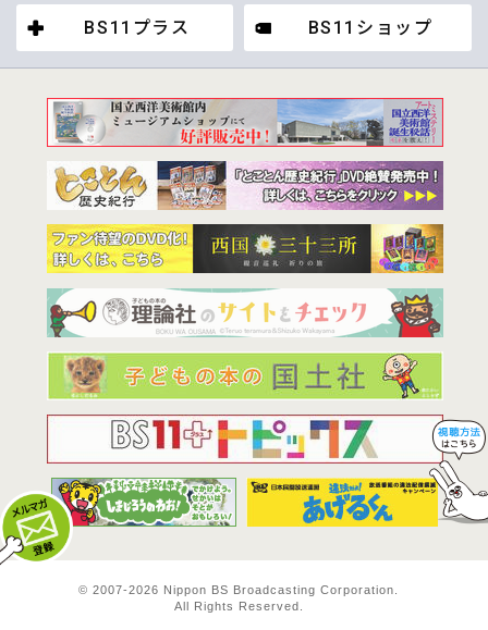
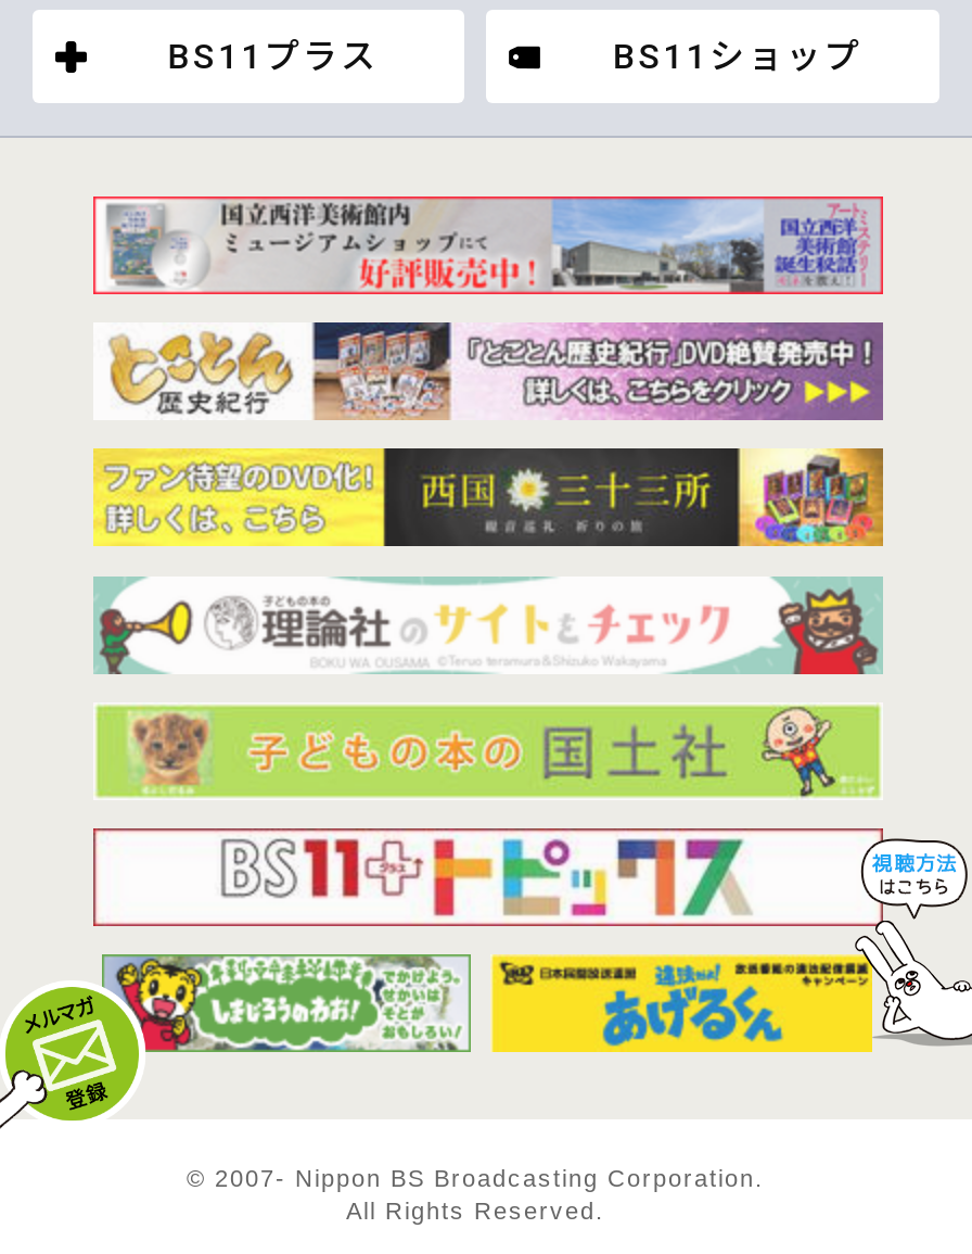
- © 2007- 2026 Nippon BS Broadcasting Corporation.
+ © 2007- Nippon BS Broadcasting Corporation.
